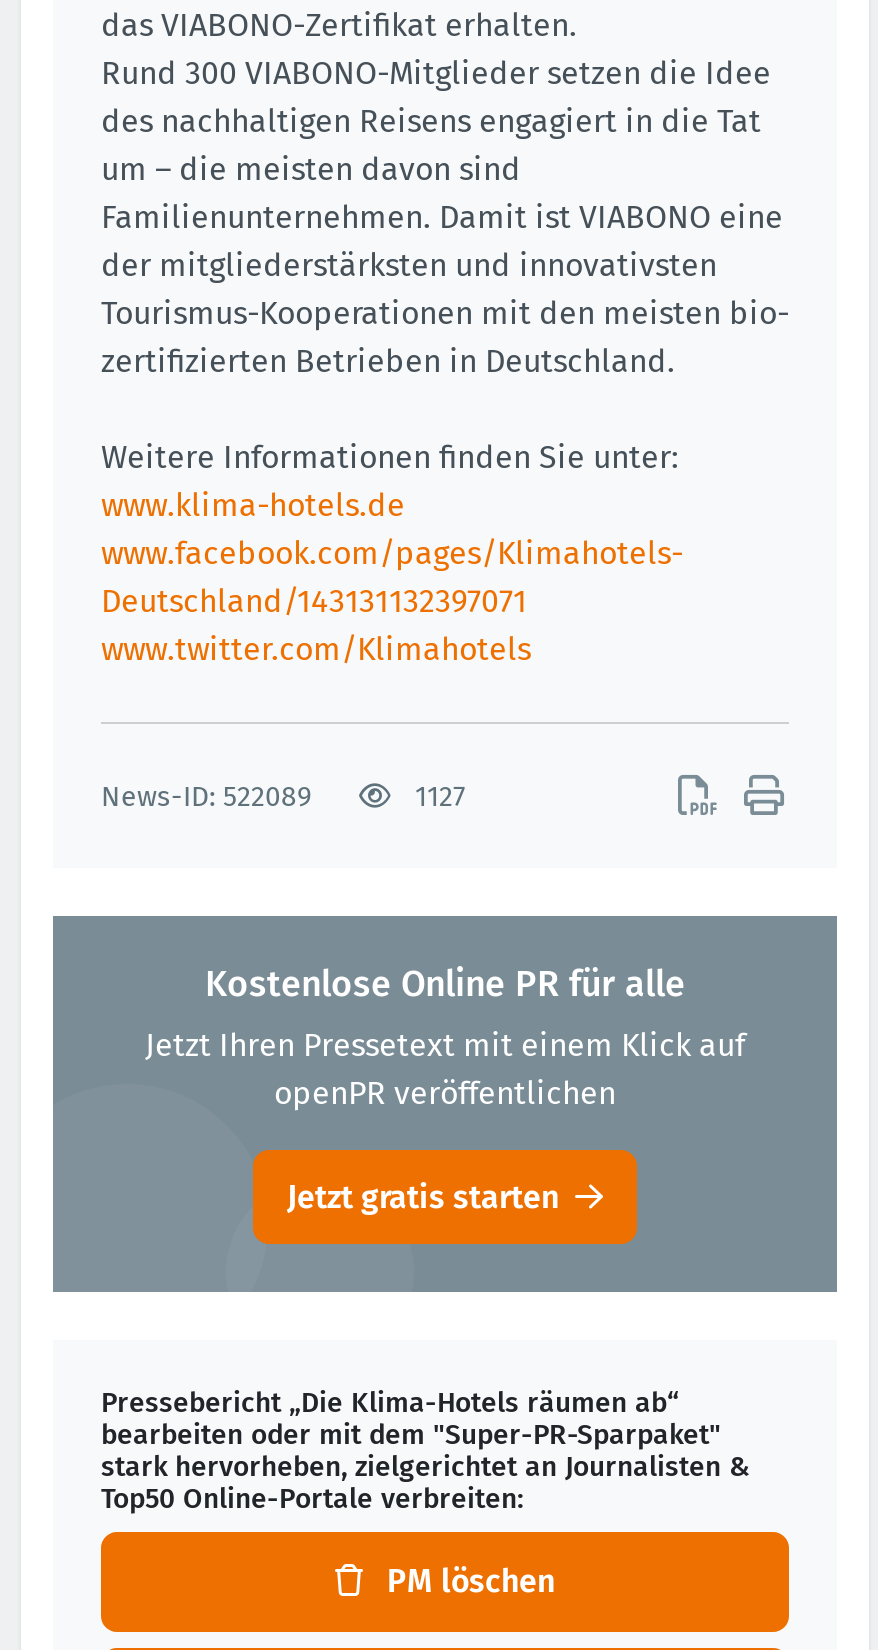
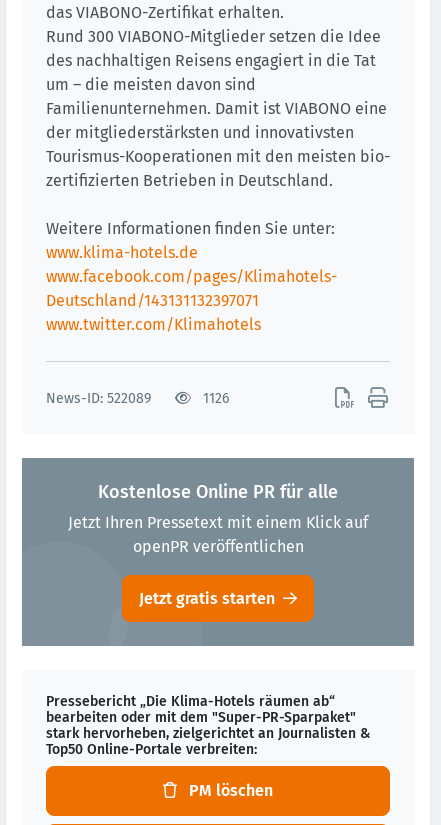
- 1127
+ 1126
